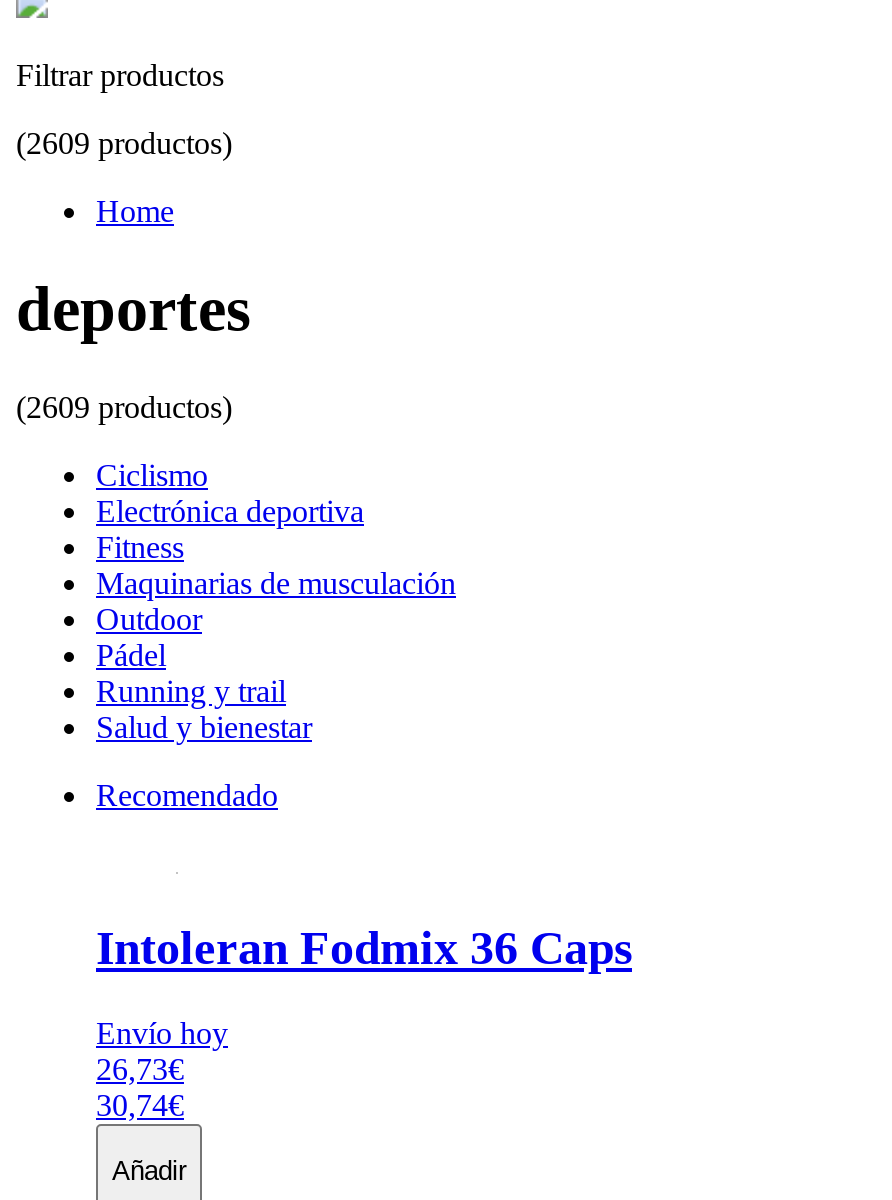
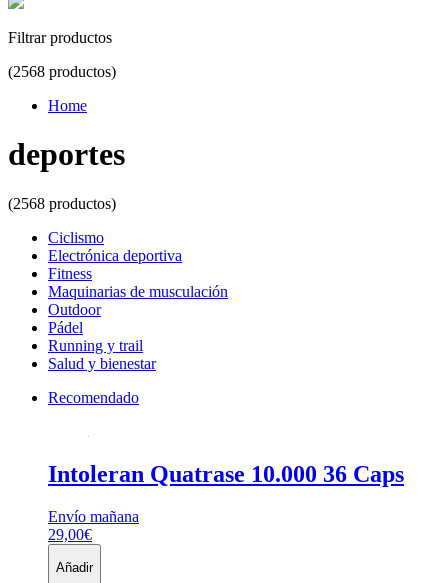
- (2609 productos)
+ (2568 productos)

- (2609 productos)
+ (2568 productos)

- Intoleran Fodmix 36 Caps
+ Intoleran Quatrase 10.000 36 Caps

- Envío hoy
- 26,73€
- 30,74€
+ Envío mañana
+ 29,00€
